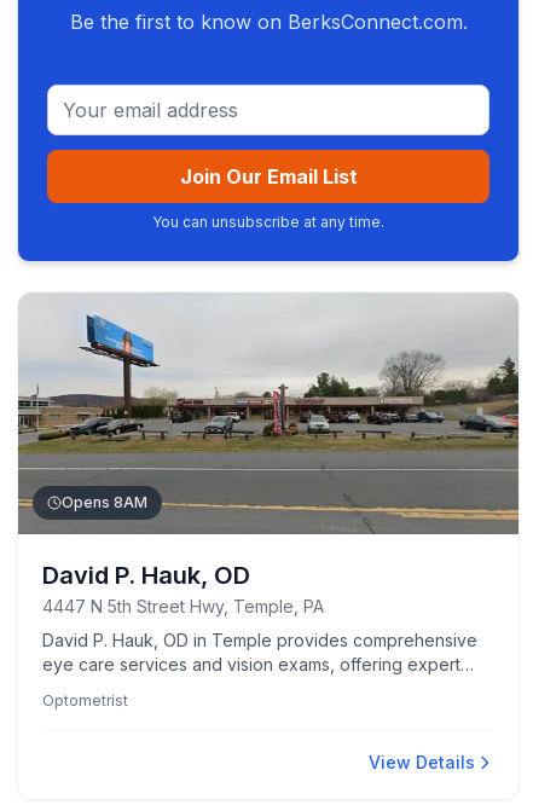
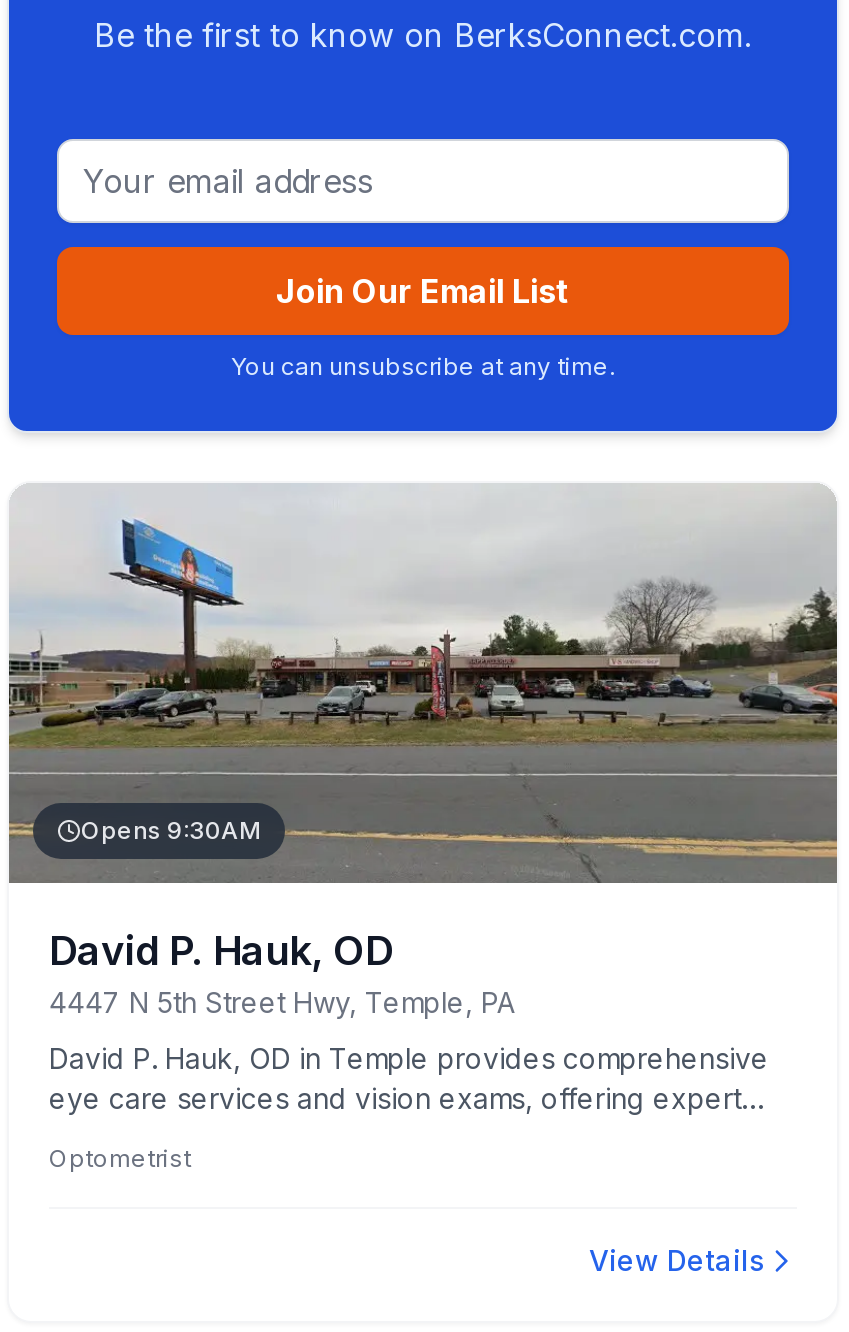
- Opens 8AM
+ Opens 9:30AM
